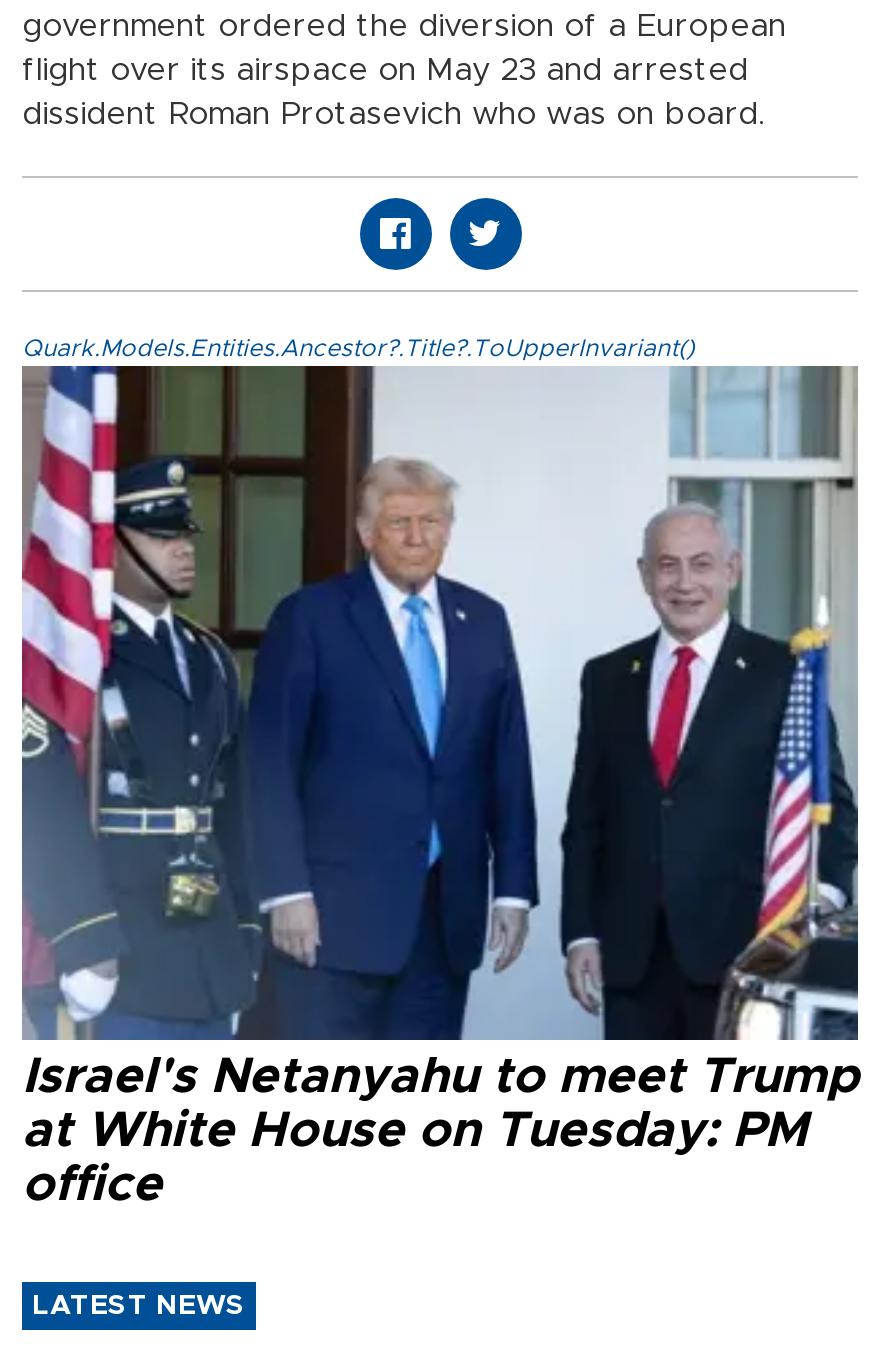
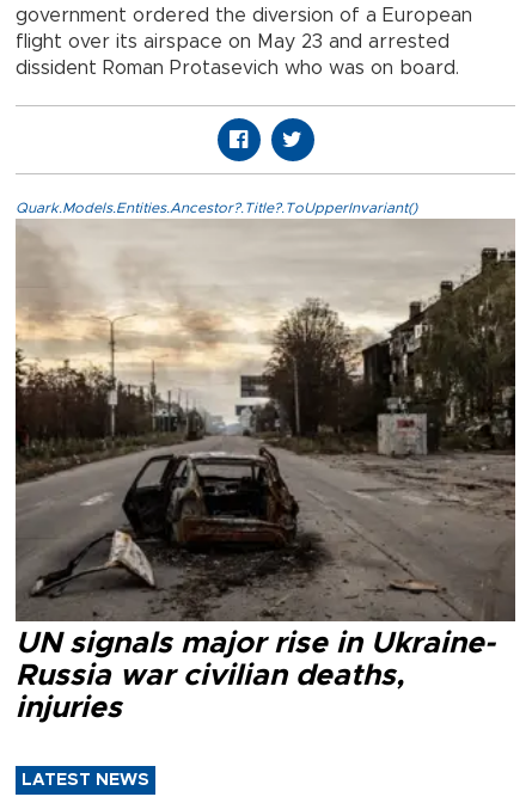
- [image]
- Israel's Netanyahu to meet Trump
- at White House on Tuesday: PM
- office
+ [image]
+ UN signals major rise in Ukraine-
+ Russia war civilian deaths,
+ injuries
